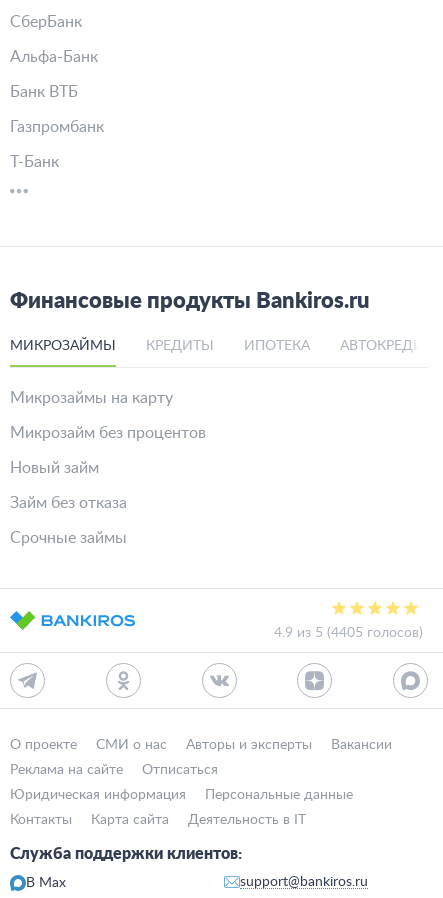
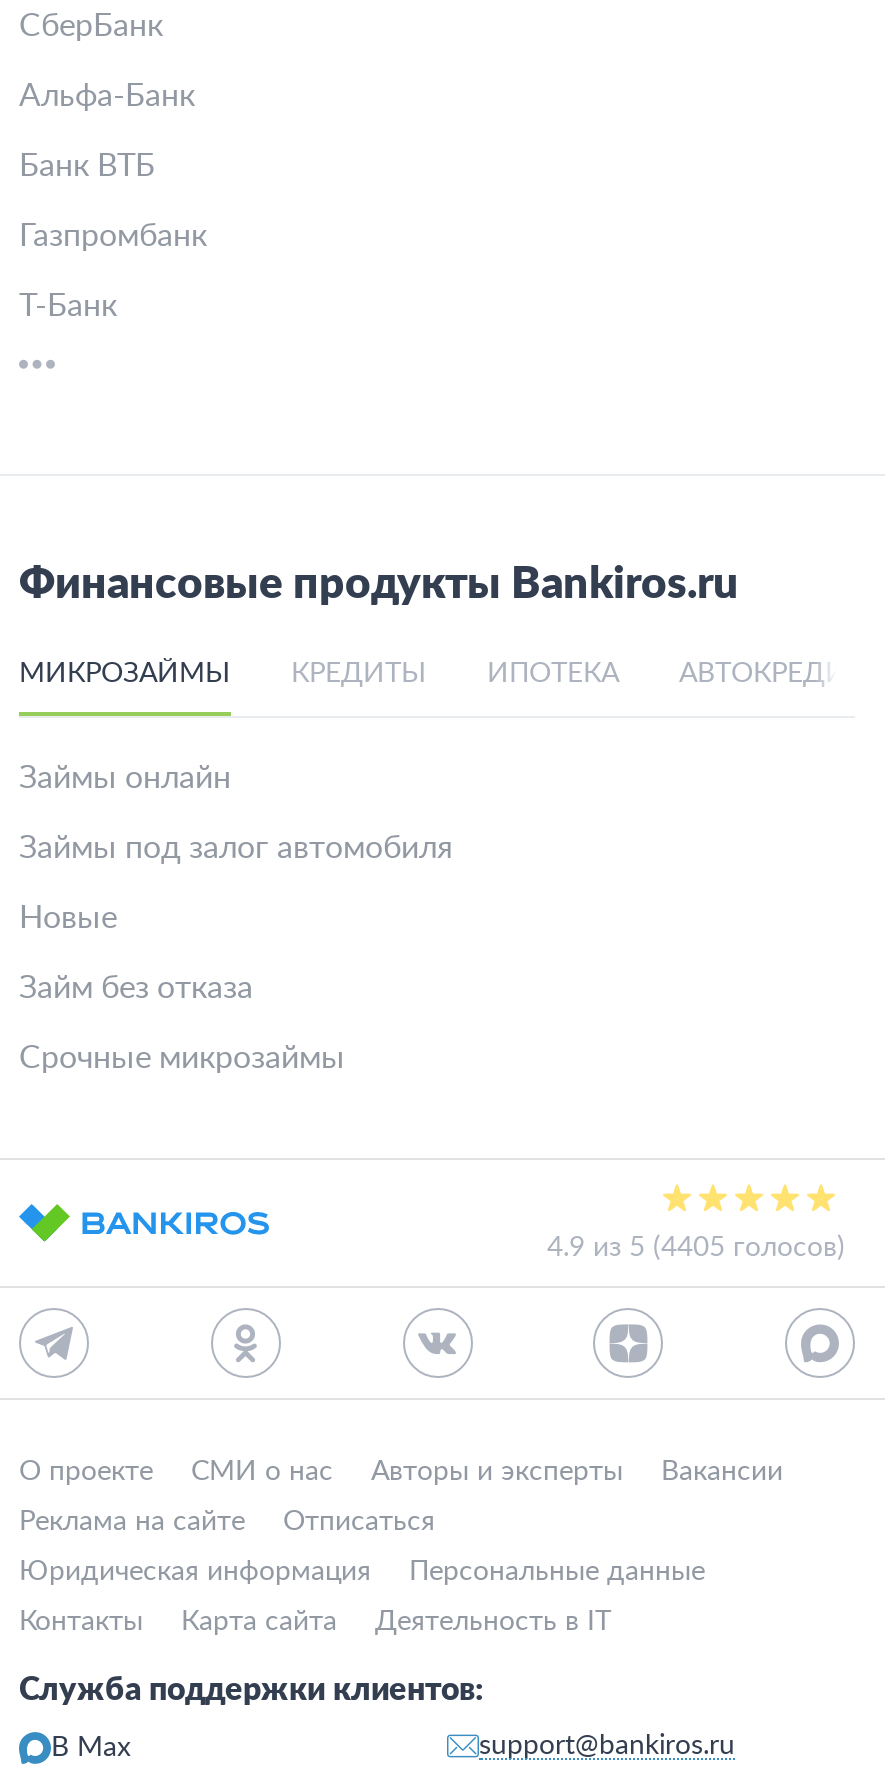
- Микрозаймы на карту
+ Займы онлайн

- Микрозайм без процентов
+ Займы под залог автомобиля

- Новый займ
+ Новые

- Срочные займы
+ Срочные микрозаймы
